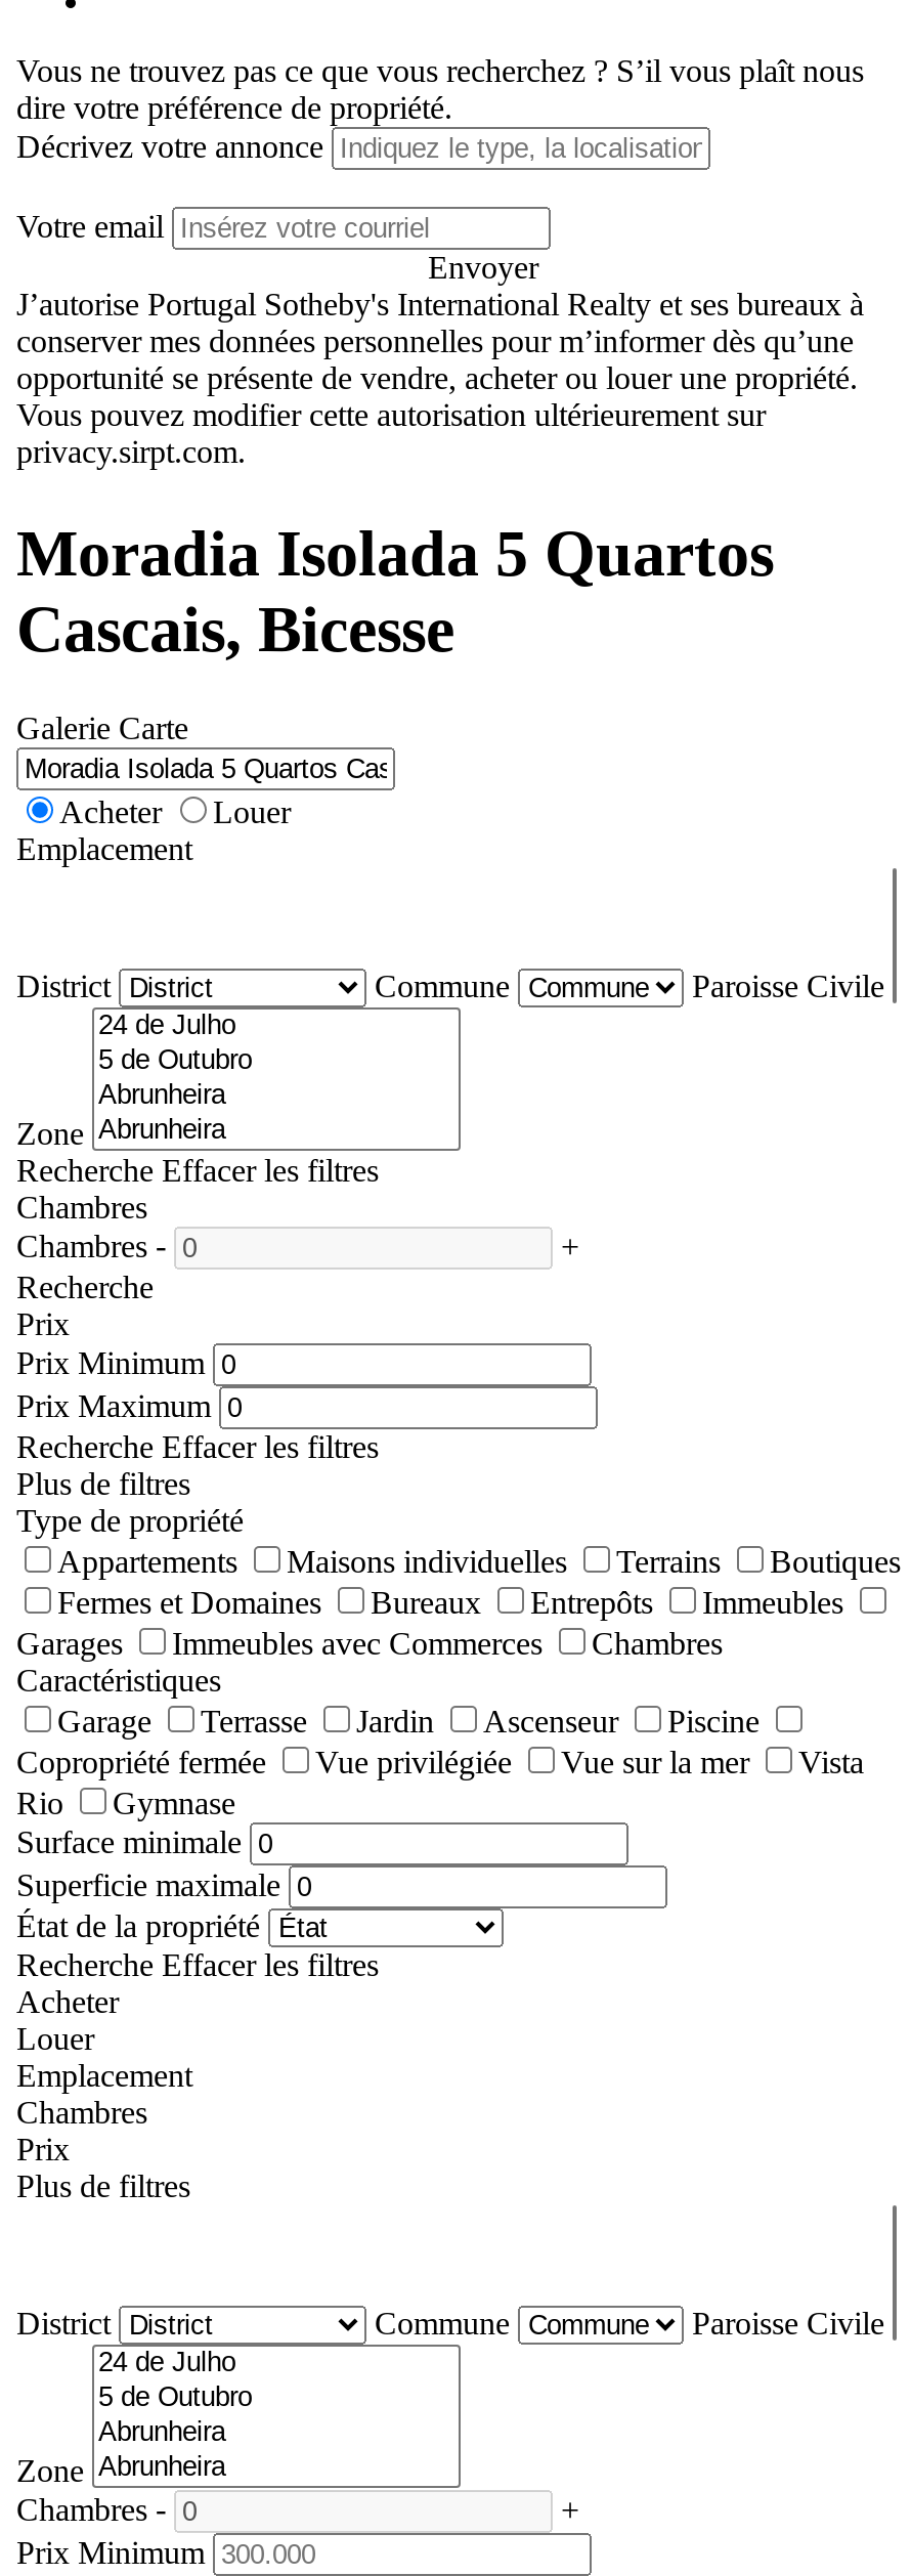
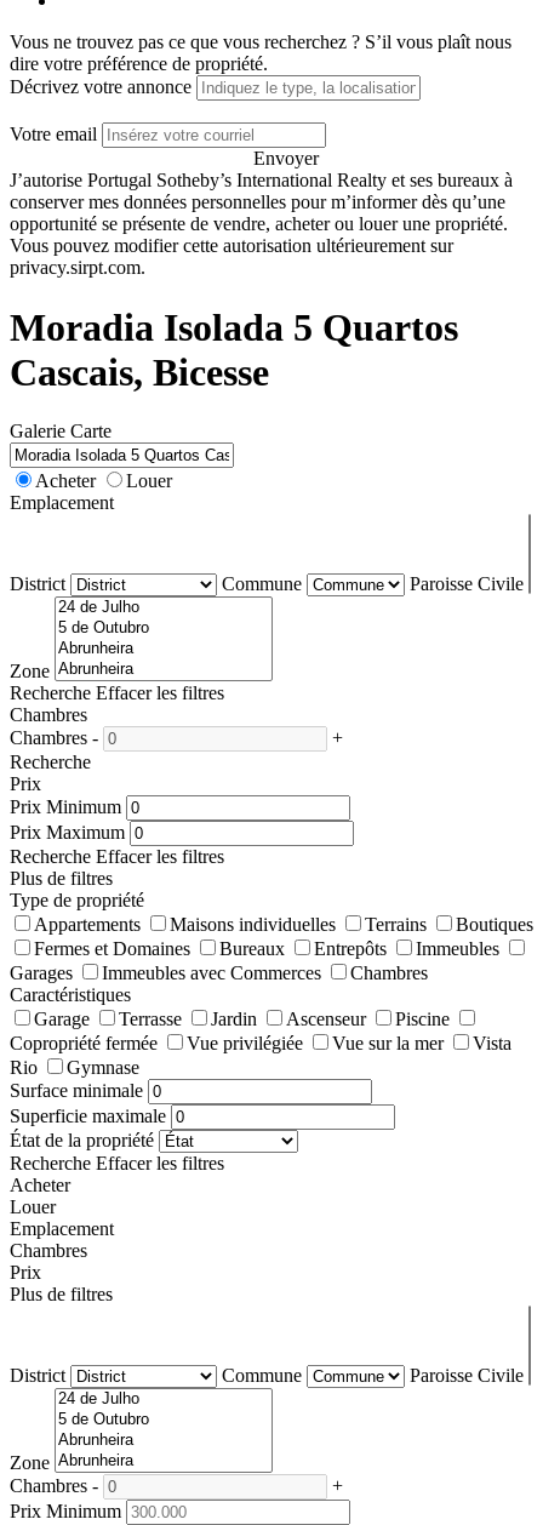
- J’autorise Portugal Sotheby's International Realty et ses bureaux à
+ J’autorise Portugal Sotheby’s International Realty et ses bureaux à
